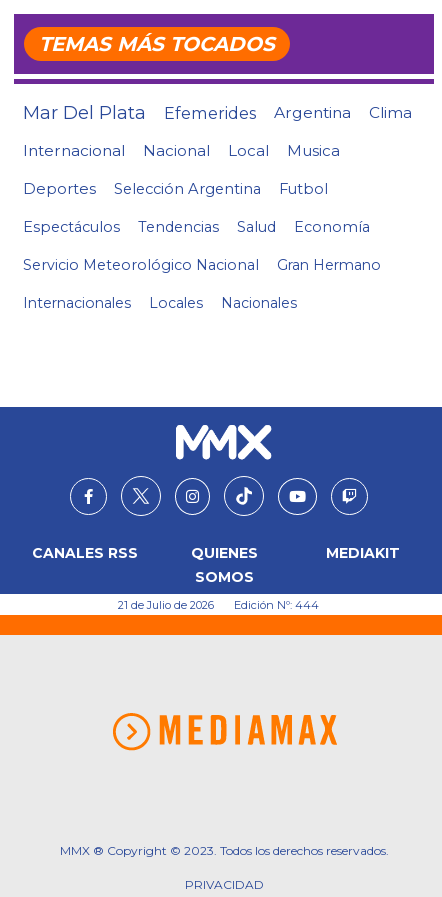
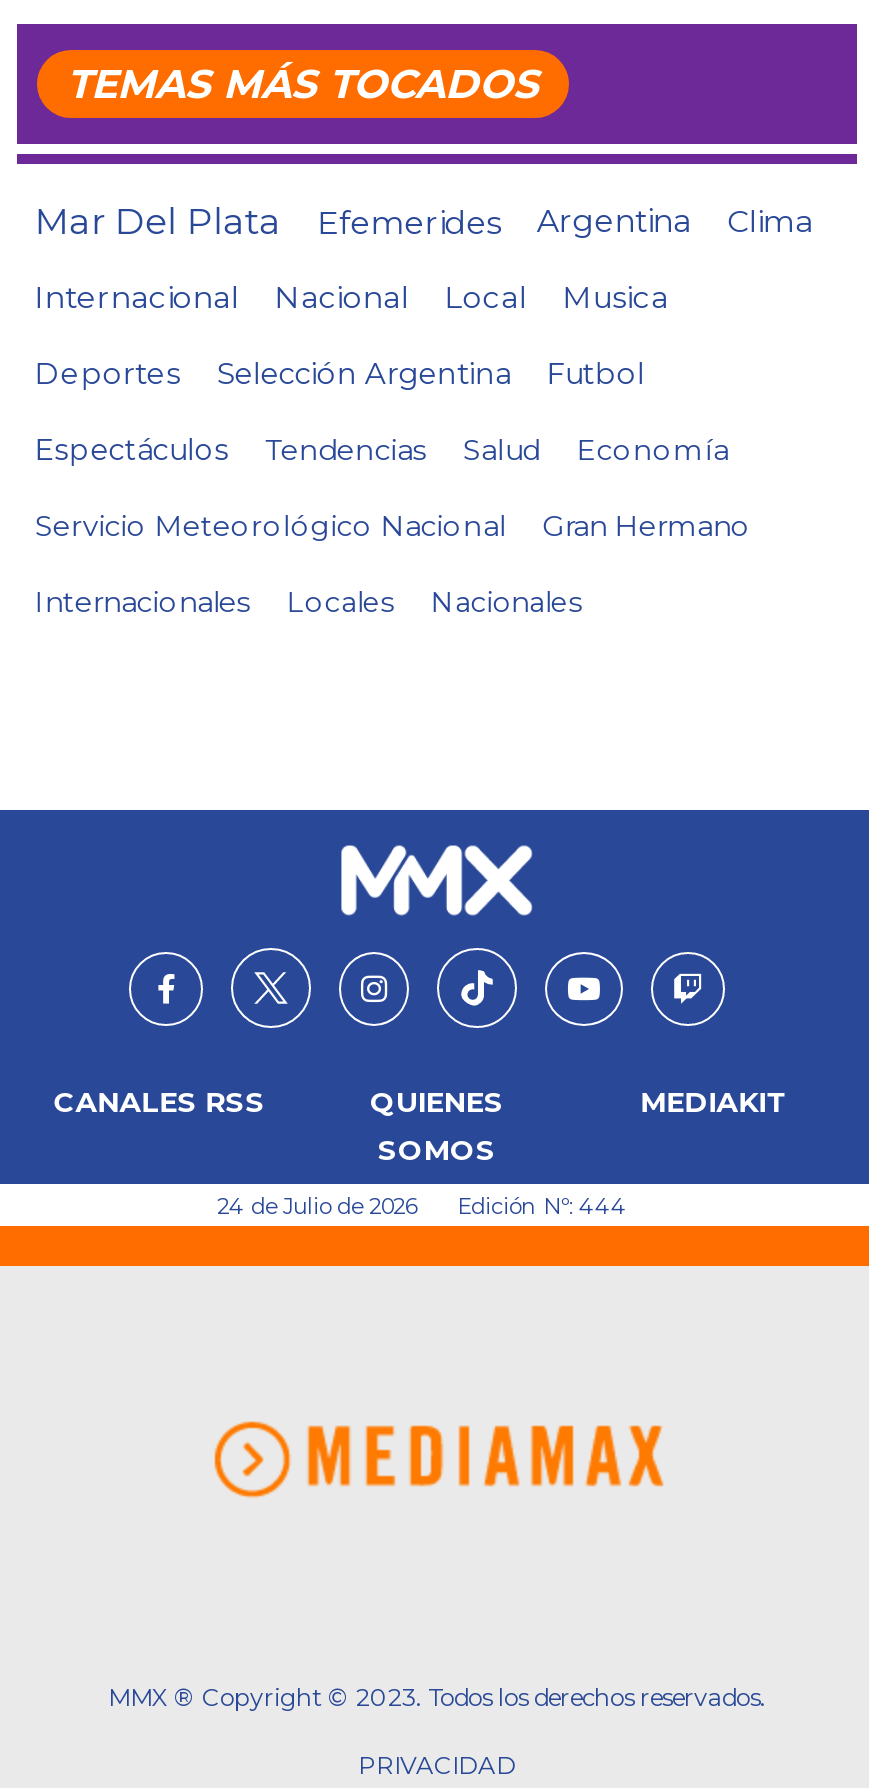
- 21 de Julio de 2026 Edición Nº: 444
+ 24 de Julio de 2026 Edición Nº: 444
